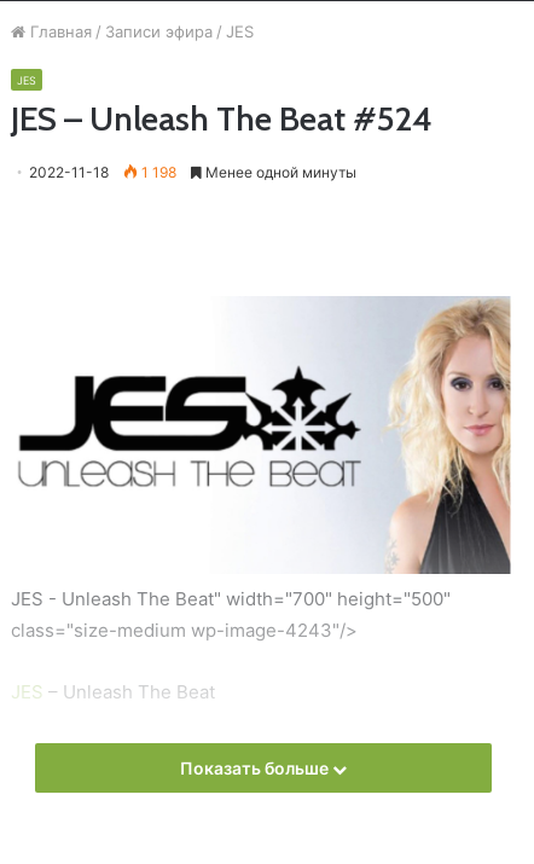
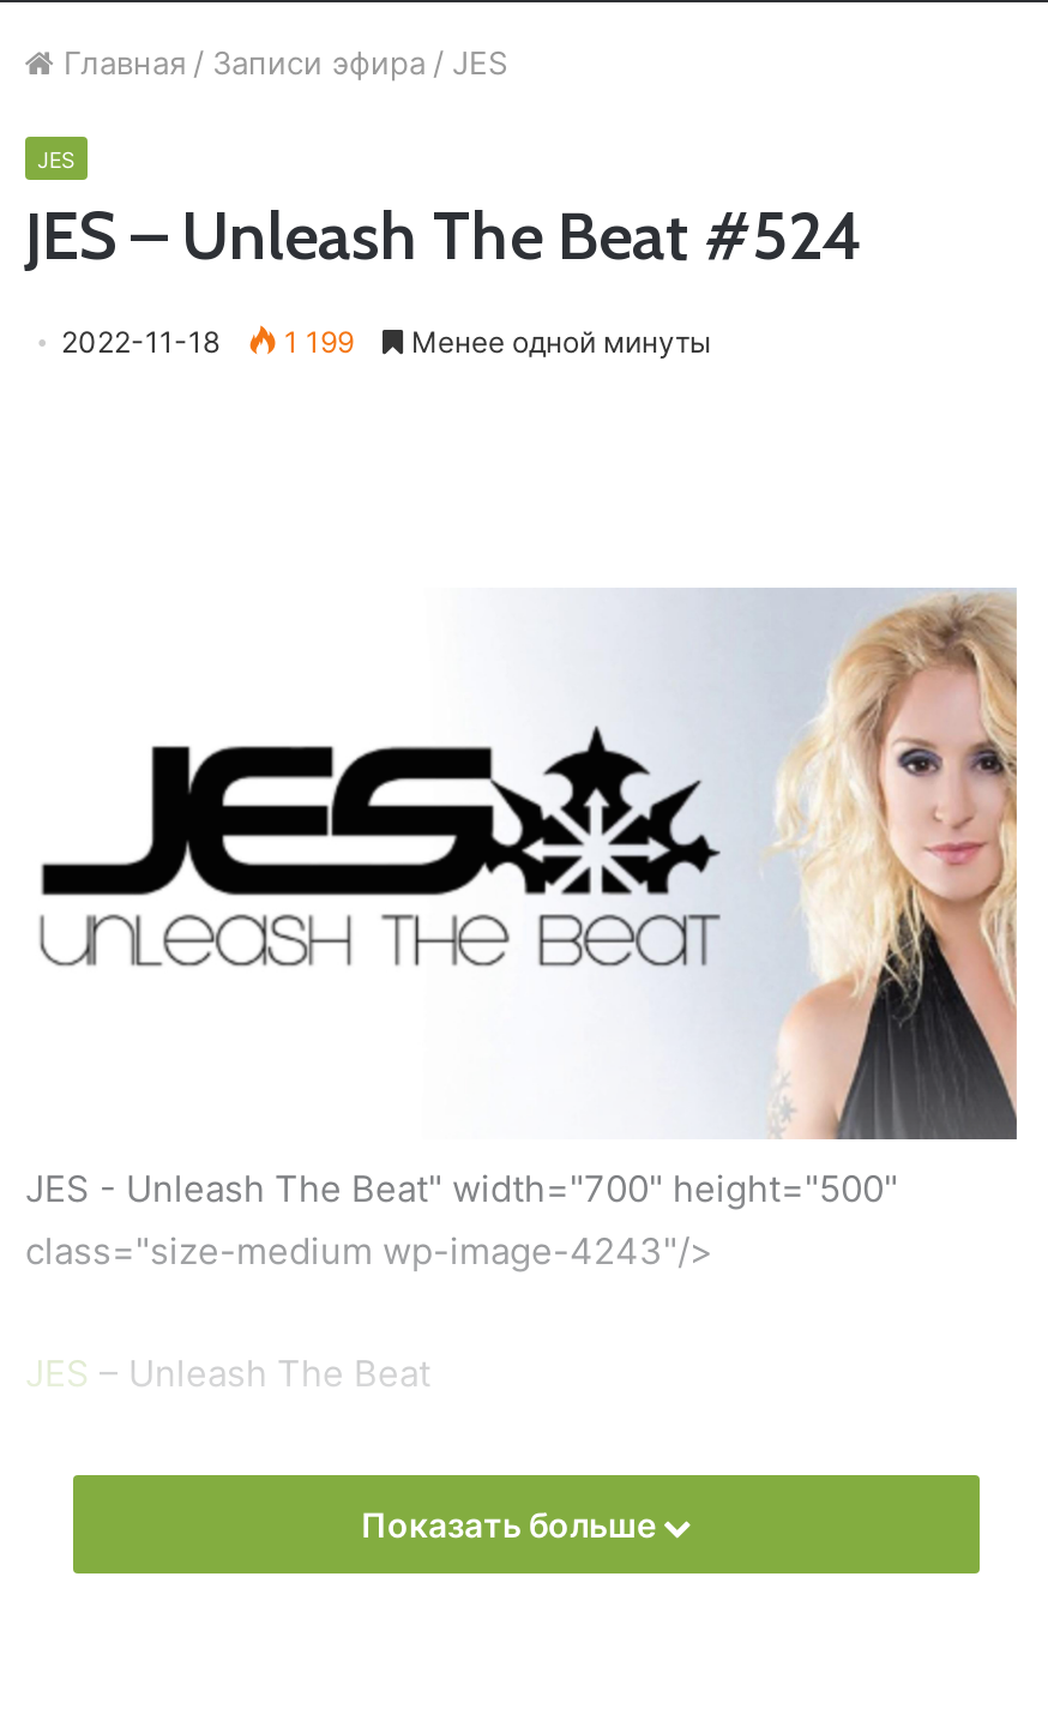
- 2022-11-18 1 198 Менее одной минуты
+ 2022-11-18 1 199 Менее одной минуты
